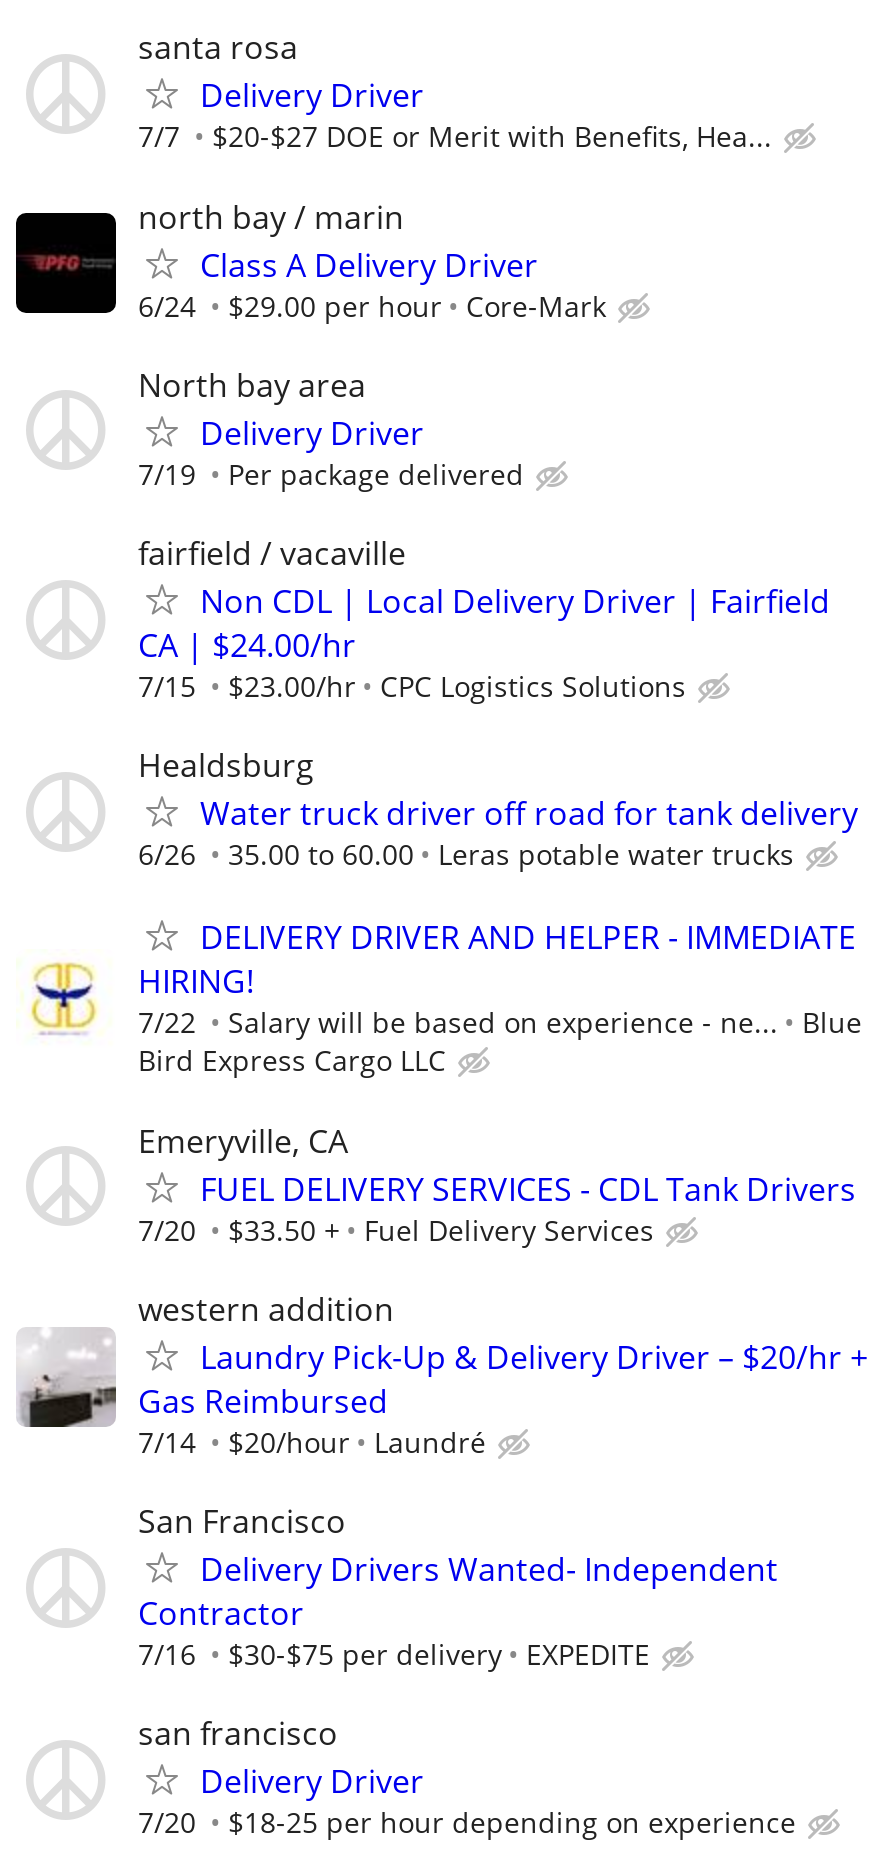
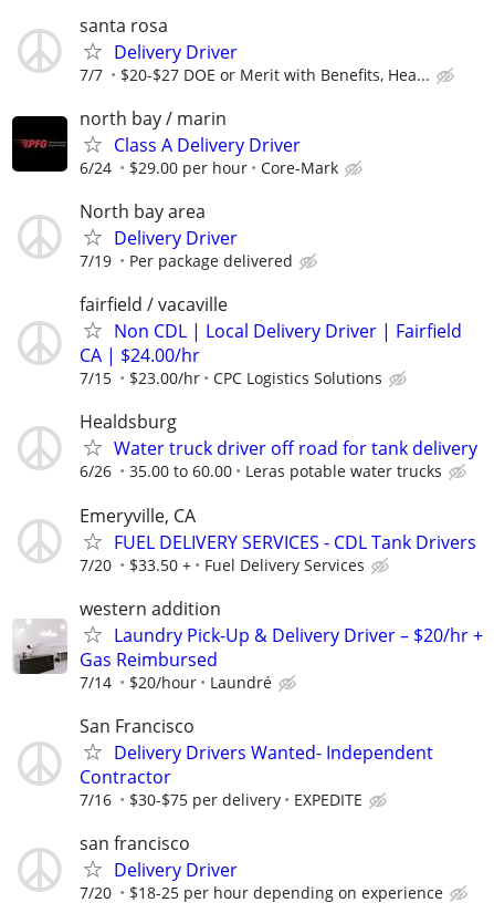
- [image]
- DELIVERY DRIVER AND HELPER - IMMEDIATE
- HIRING!
- 7/22
- Salary will be based on experience - ne...
- Blue
- Bird Express Cargo LLC
